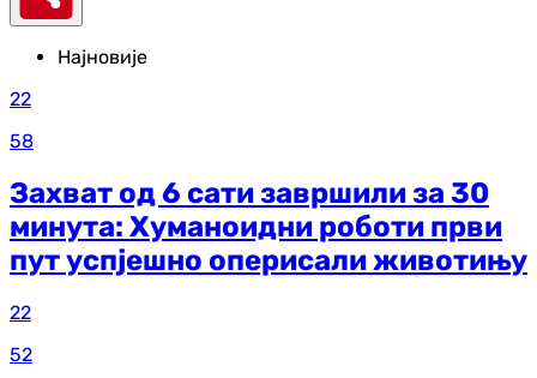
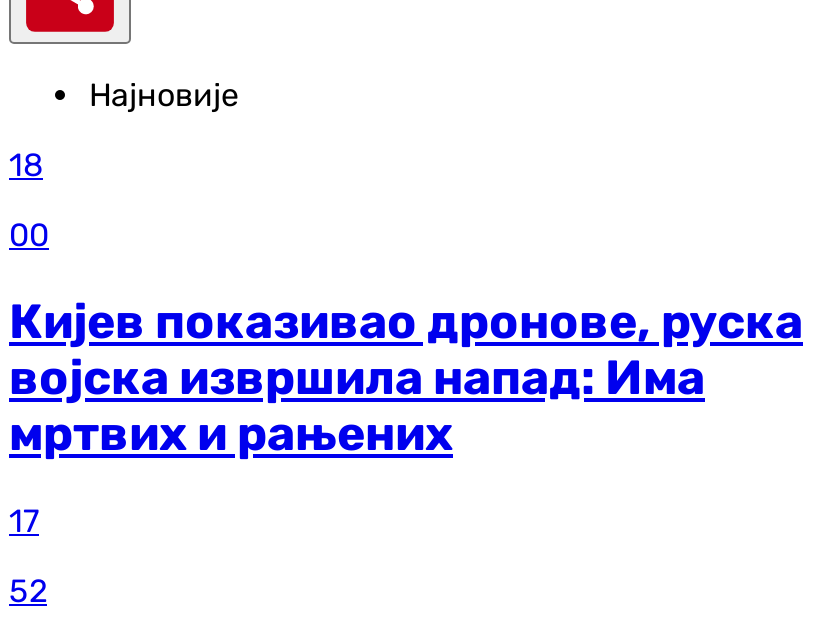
- 22
+ 18

- 58
+ 00

- Захват од 6 сати завршили за 30
- минута: Хуманоидни роботи први
- пут успјешно оперисали животињу
+ Кијев показивао дронове, руска
+ војска извршила напад: Има
+ мртвих и рањених

- 22
+ 17
